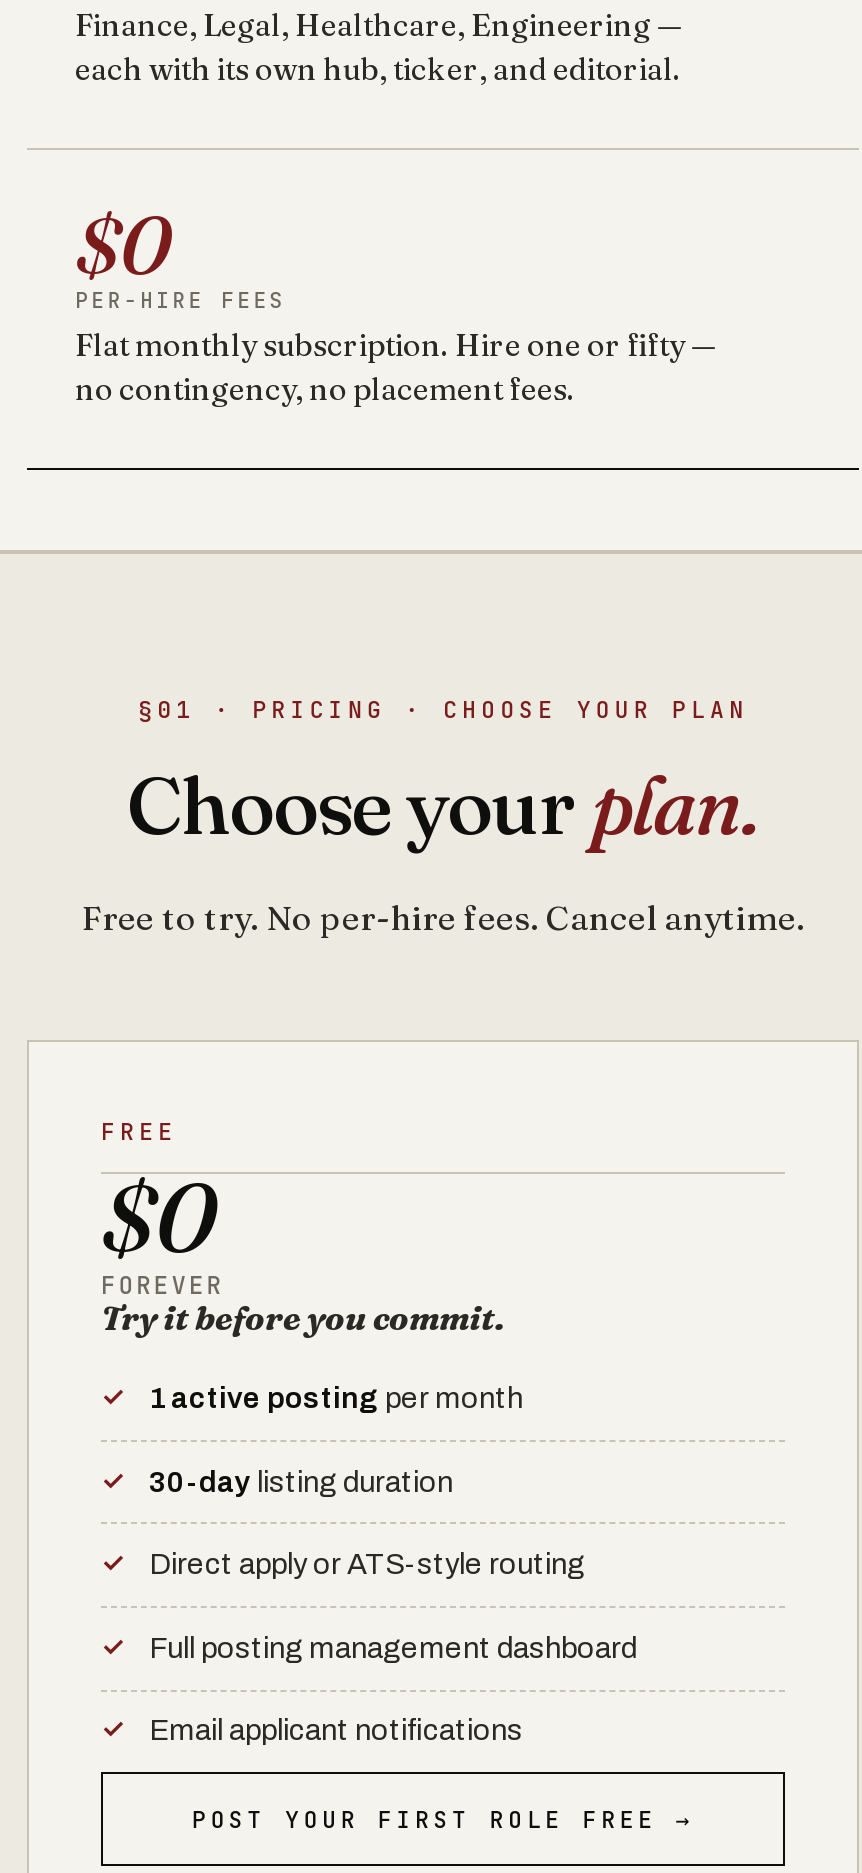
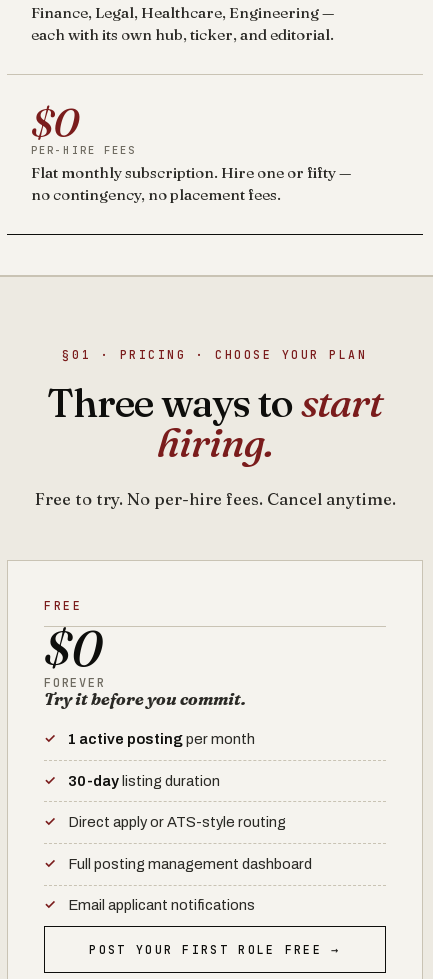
- Choose your plan.
+ Three ways to start
+ hiring.
